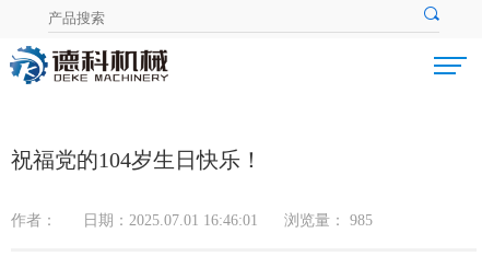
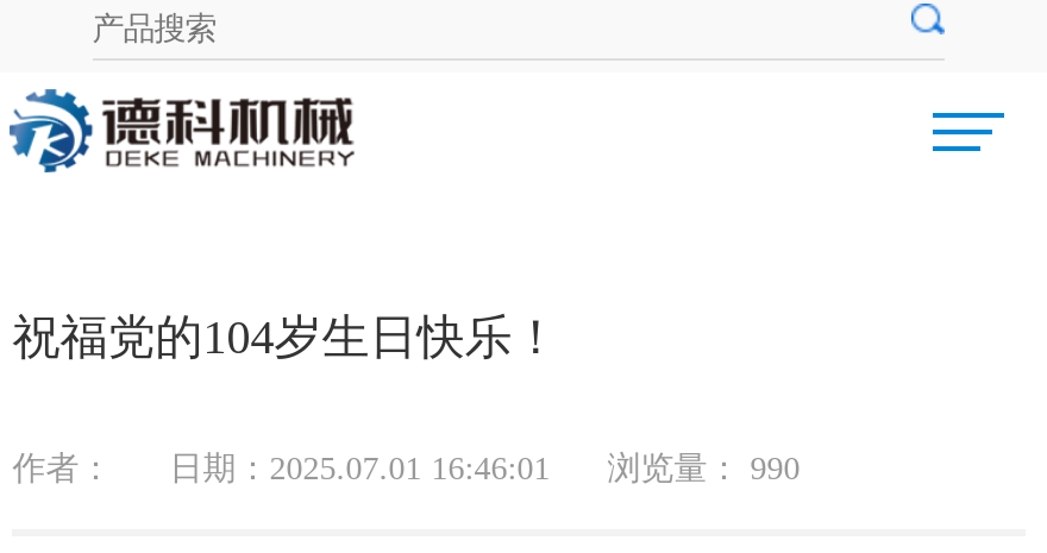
- 作者： 日期：2025.07.01 16:46:01 浏览量： 985
+ 作者： 日期：2025.07.01 16:46:01 浏览量： 990
